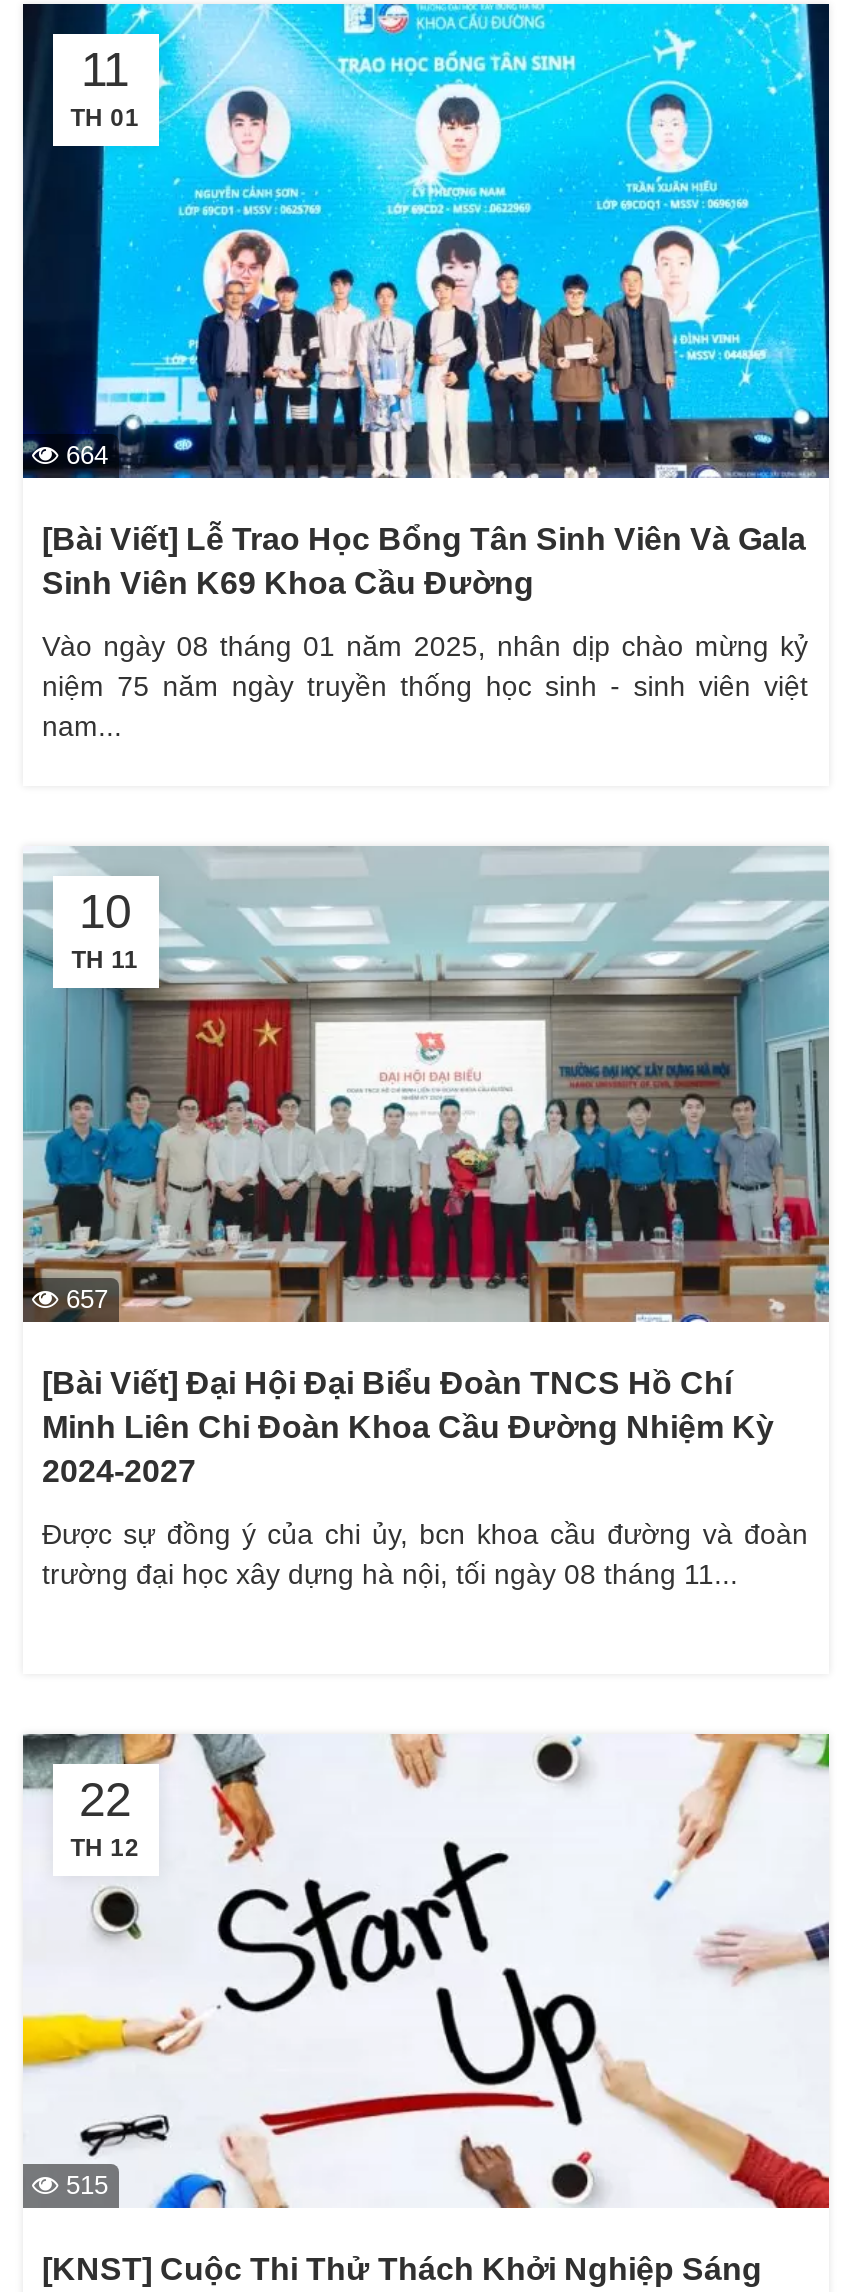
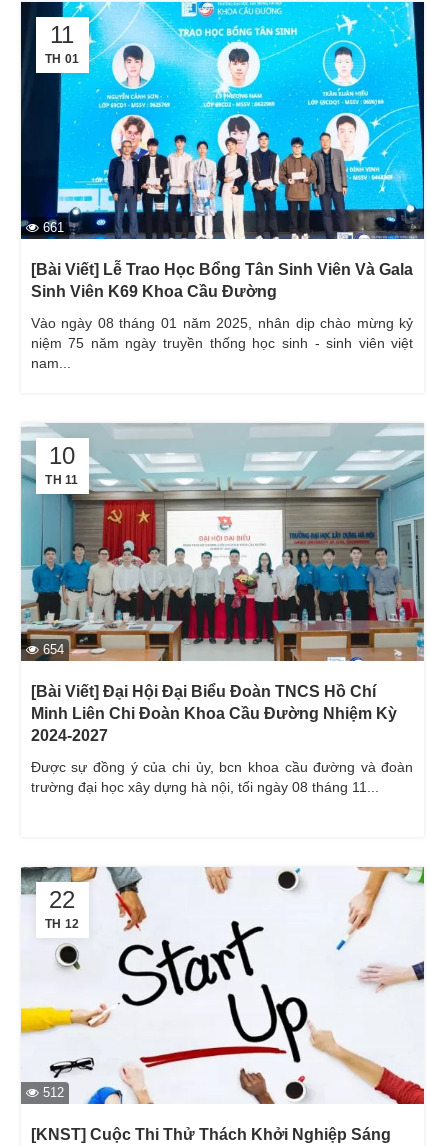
- 664
+ 661

- 657
+ 654

- 515
+ 512
